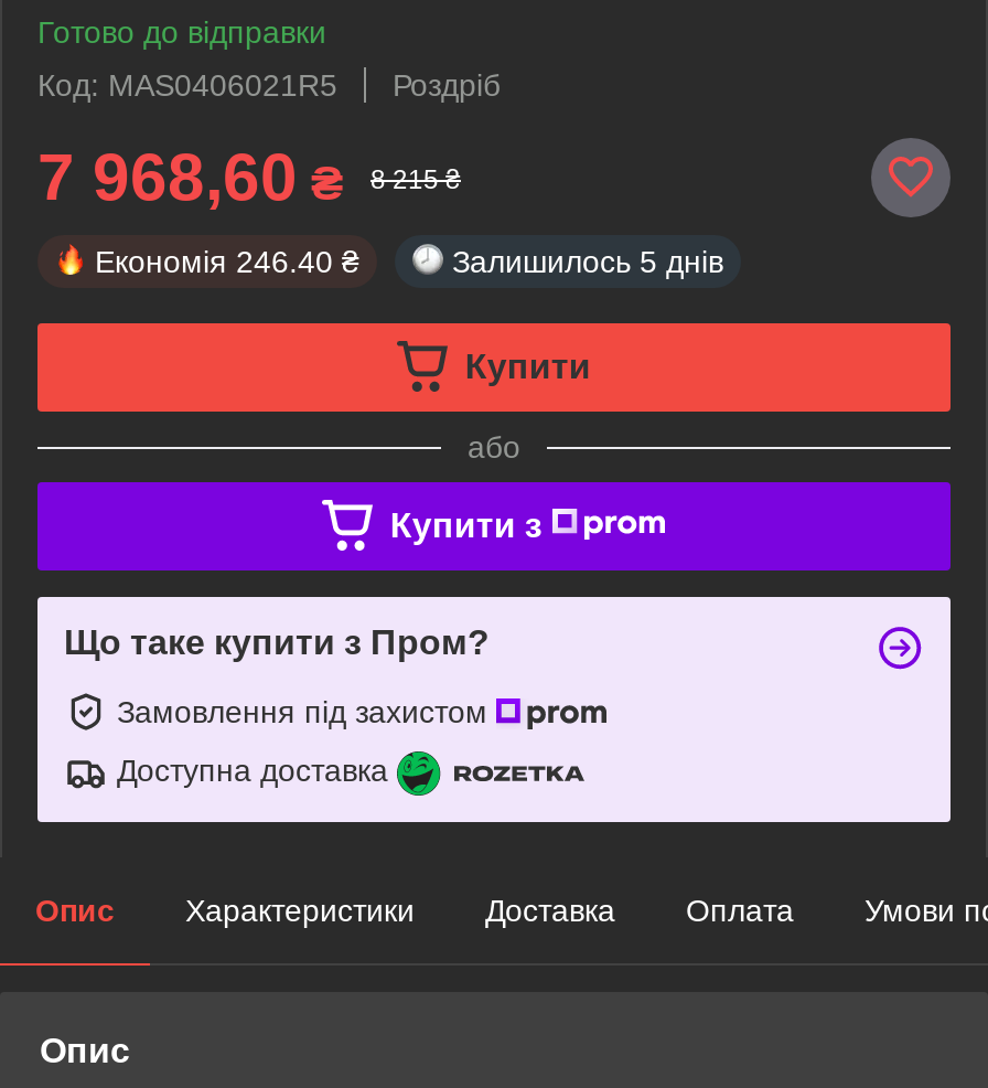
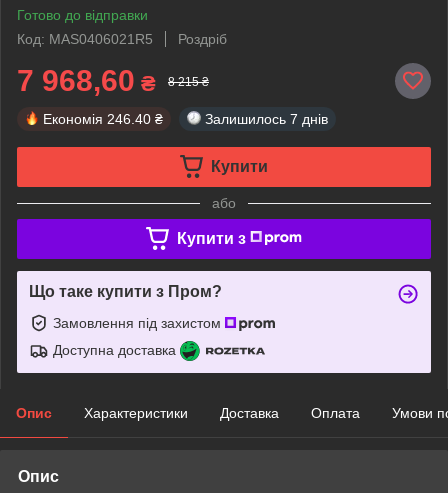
- Залишилось 5 днів
+ Залишилось 7 днів
